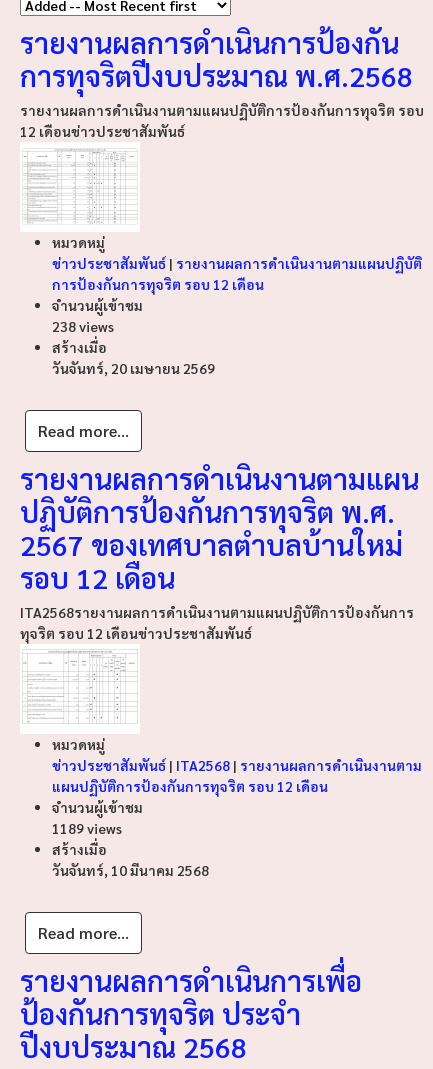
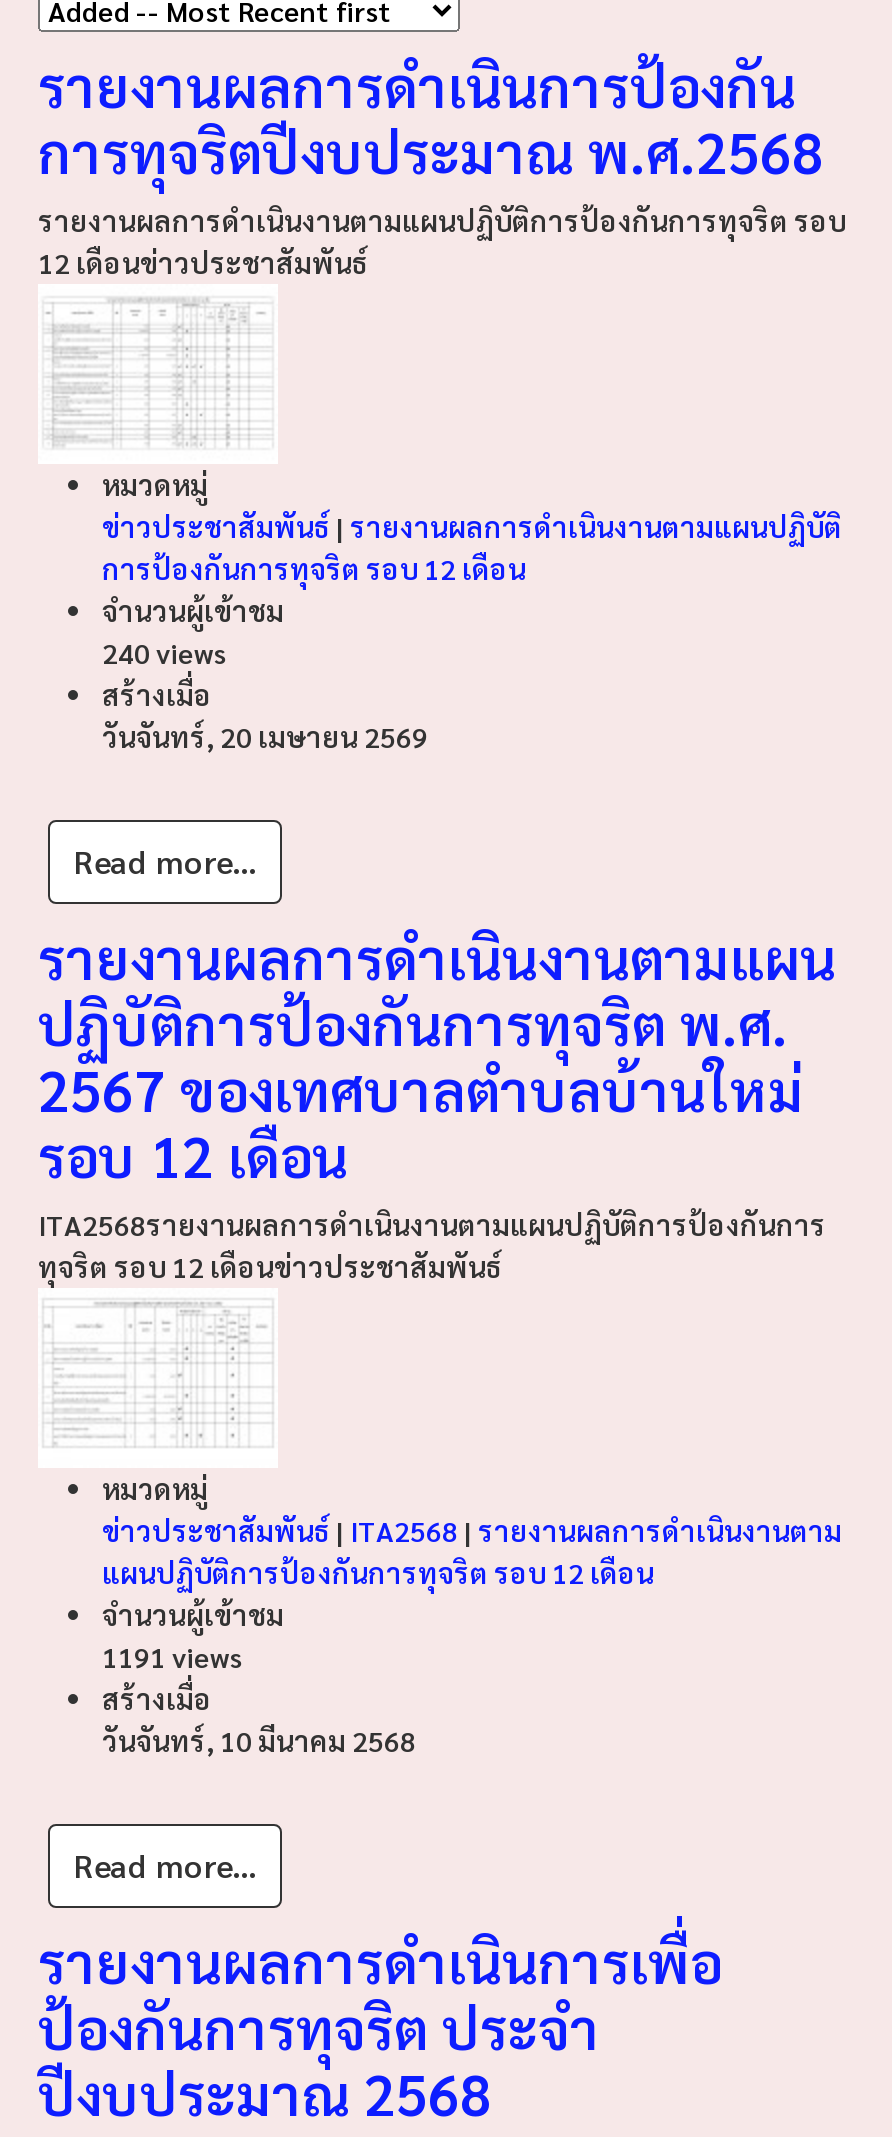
- 238 views
+ 240 views

- 1189 views
+ 1191 views
